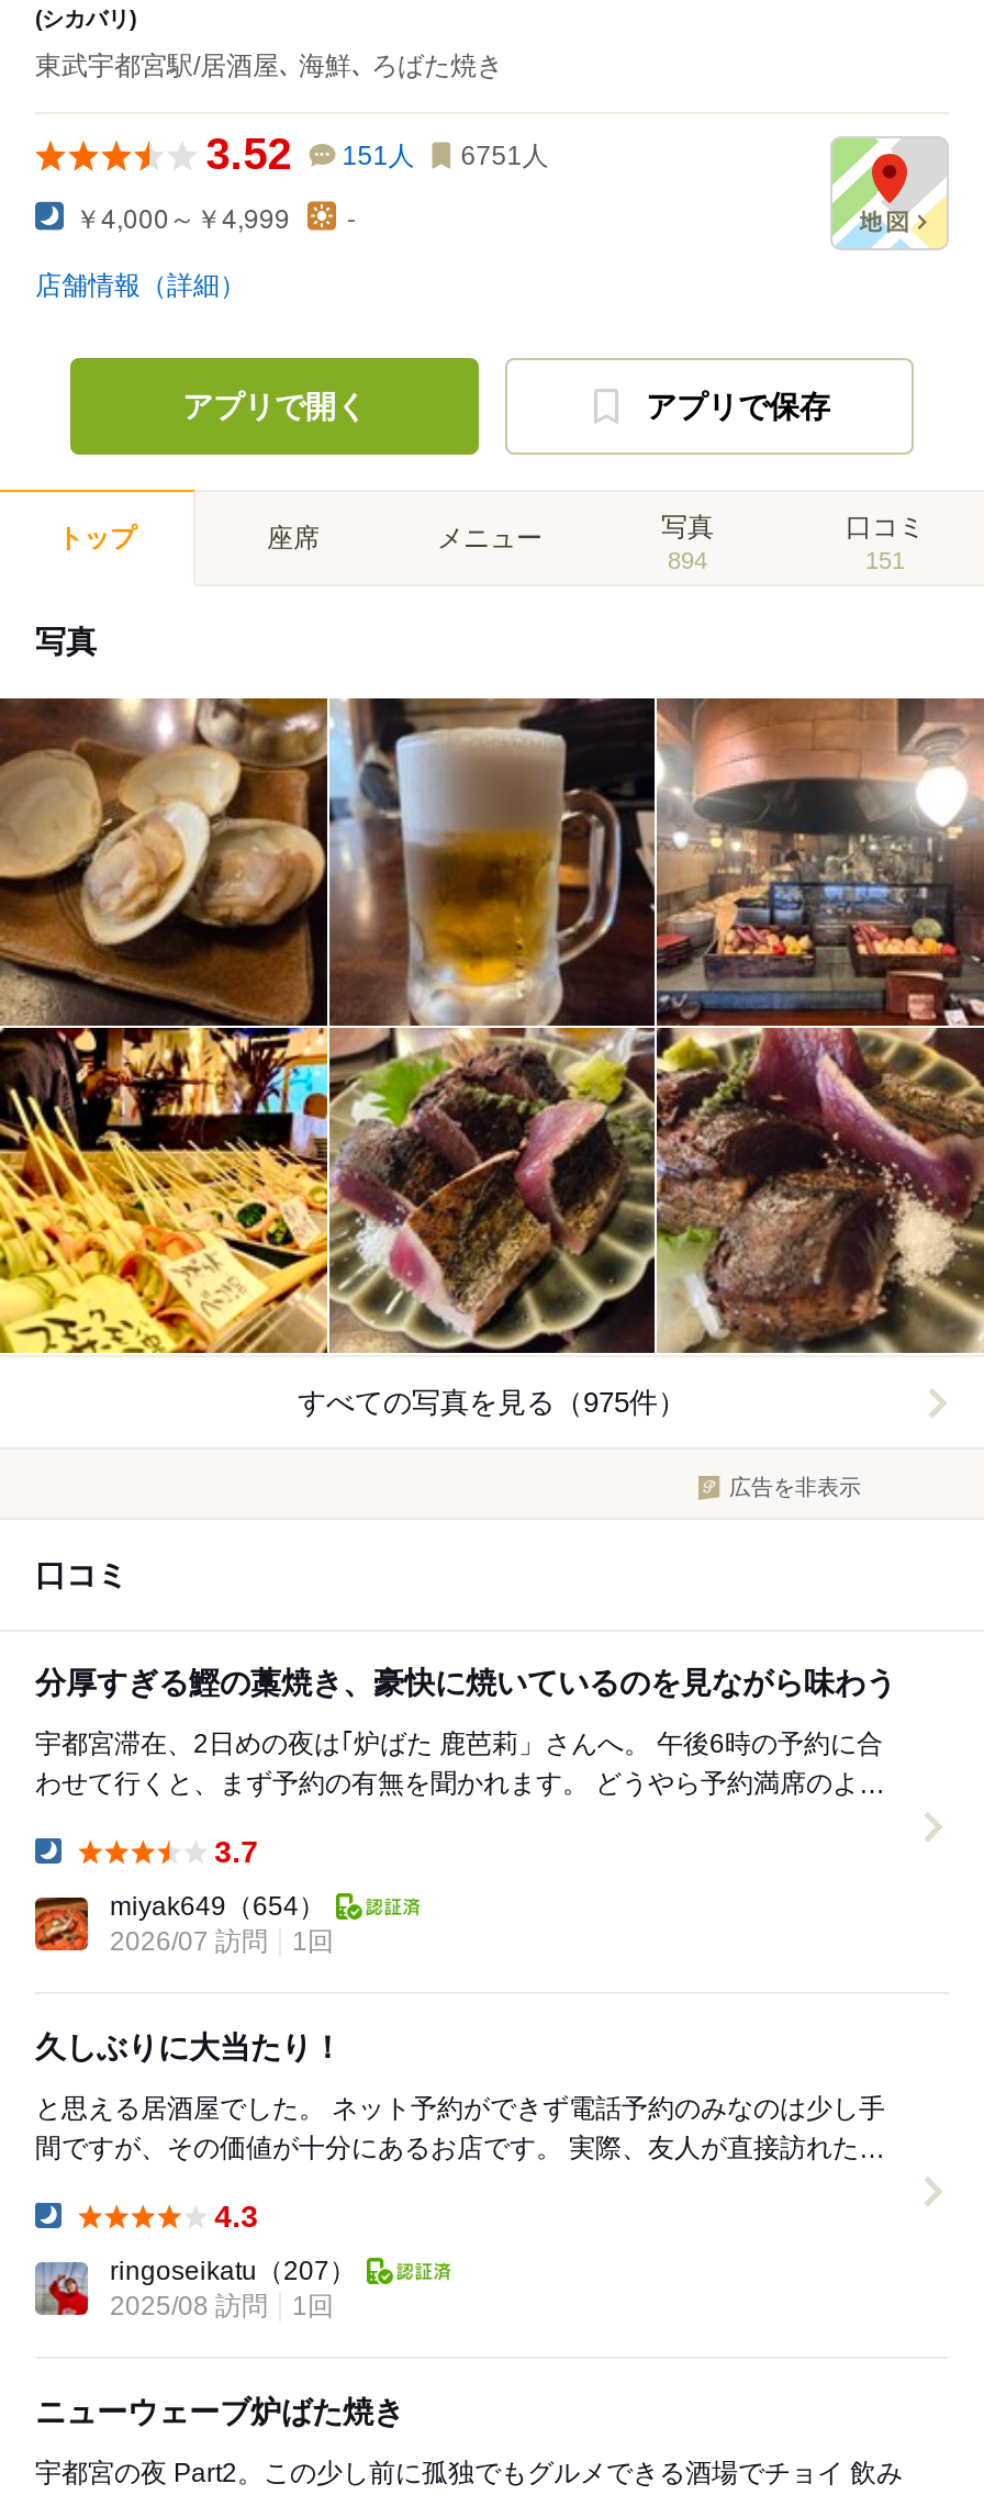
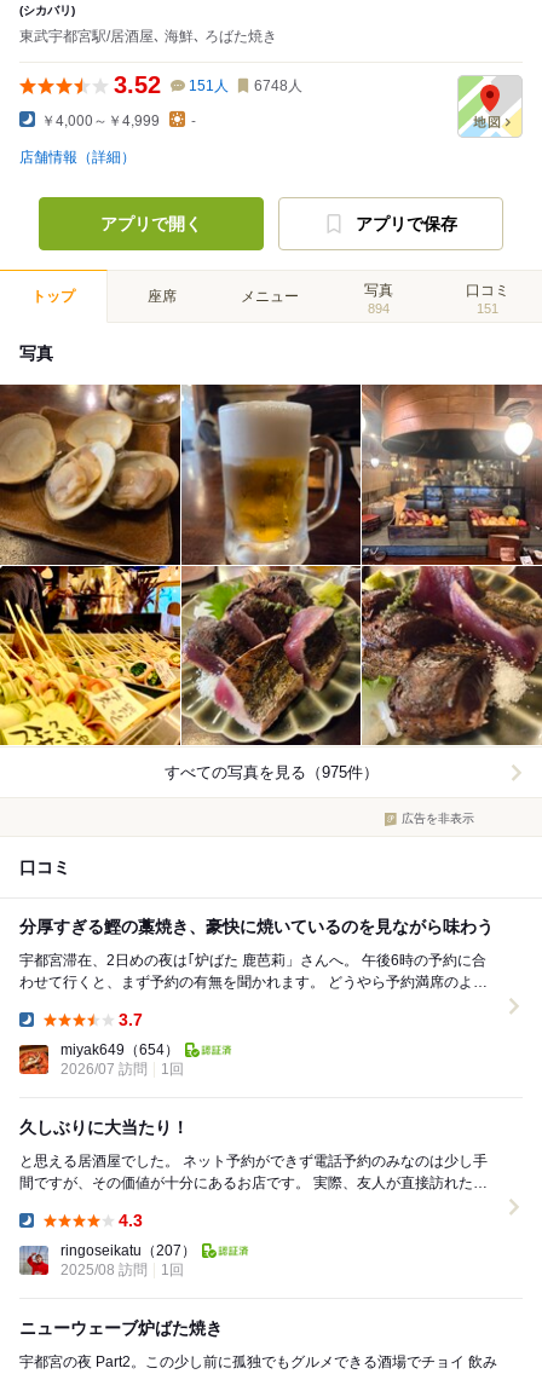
- 3.52 151人 6751人
+ 3.52 151人 6748人
